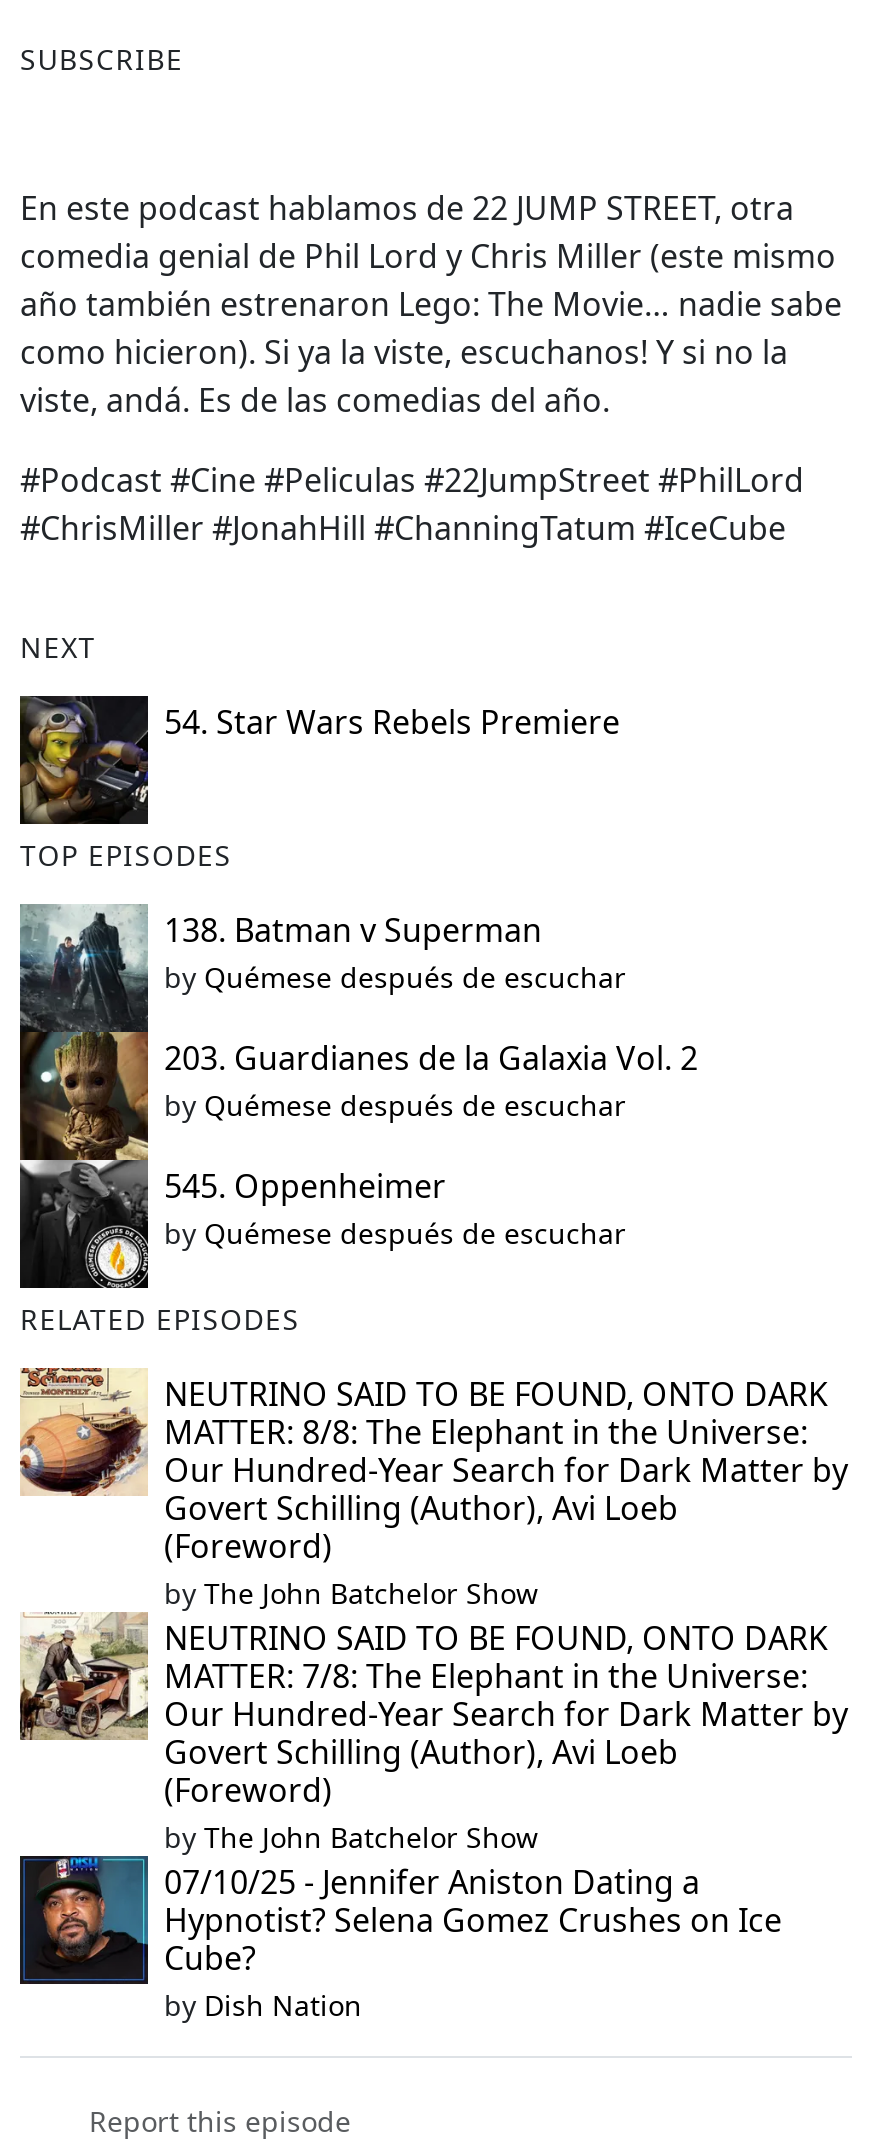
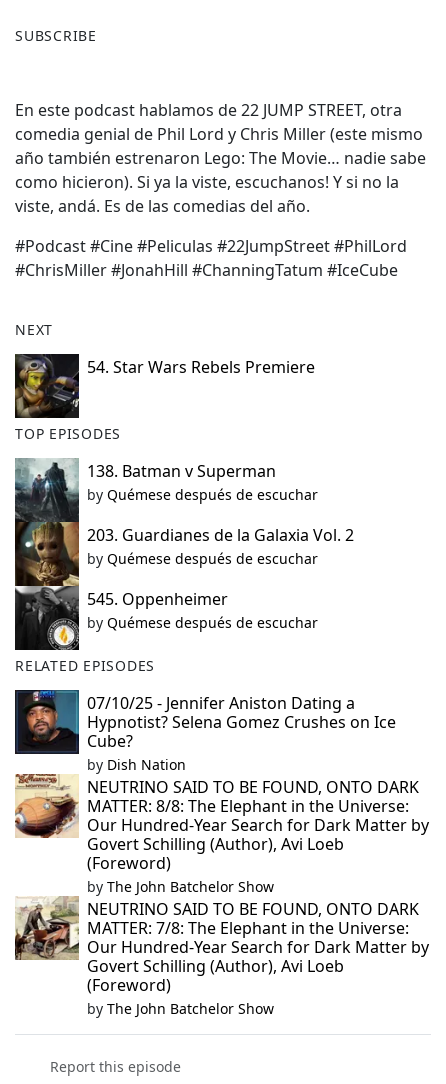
moved down: [image] | NEUTRINO SAID TO BE FOUND, ONTO DARK | MATTER: 8/8: The Elephant in the Universe: | ... | (Foreword) | by The John Batchelor Show

moved up: [image] | 07/10/25 - Jennifer Aniston Dating a | Hypnotist? Selena Gomez Crushes on Ice | Cube? | by Dish Nation
